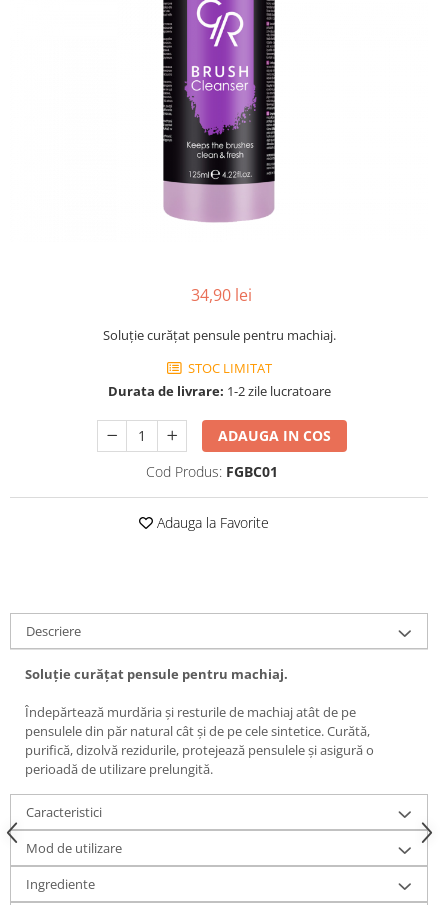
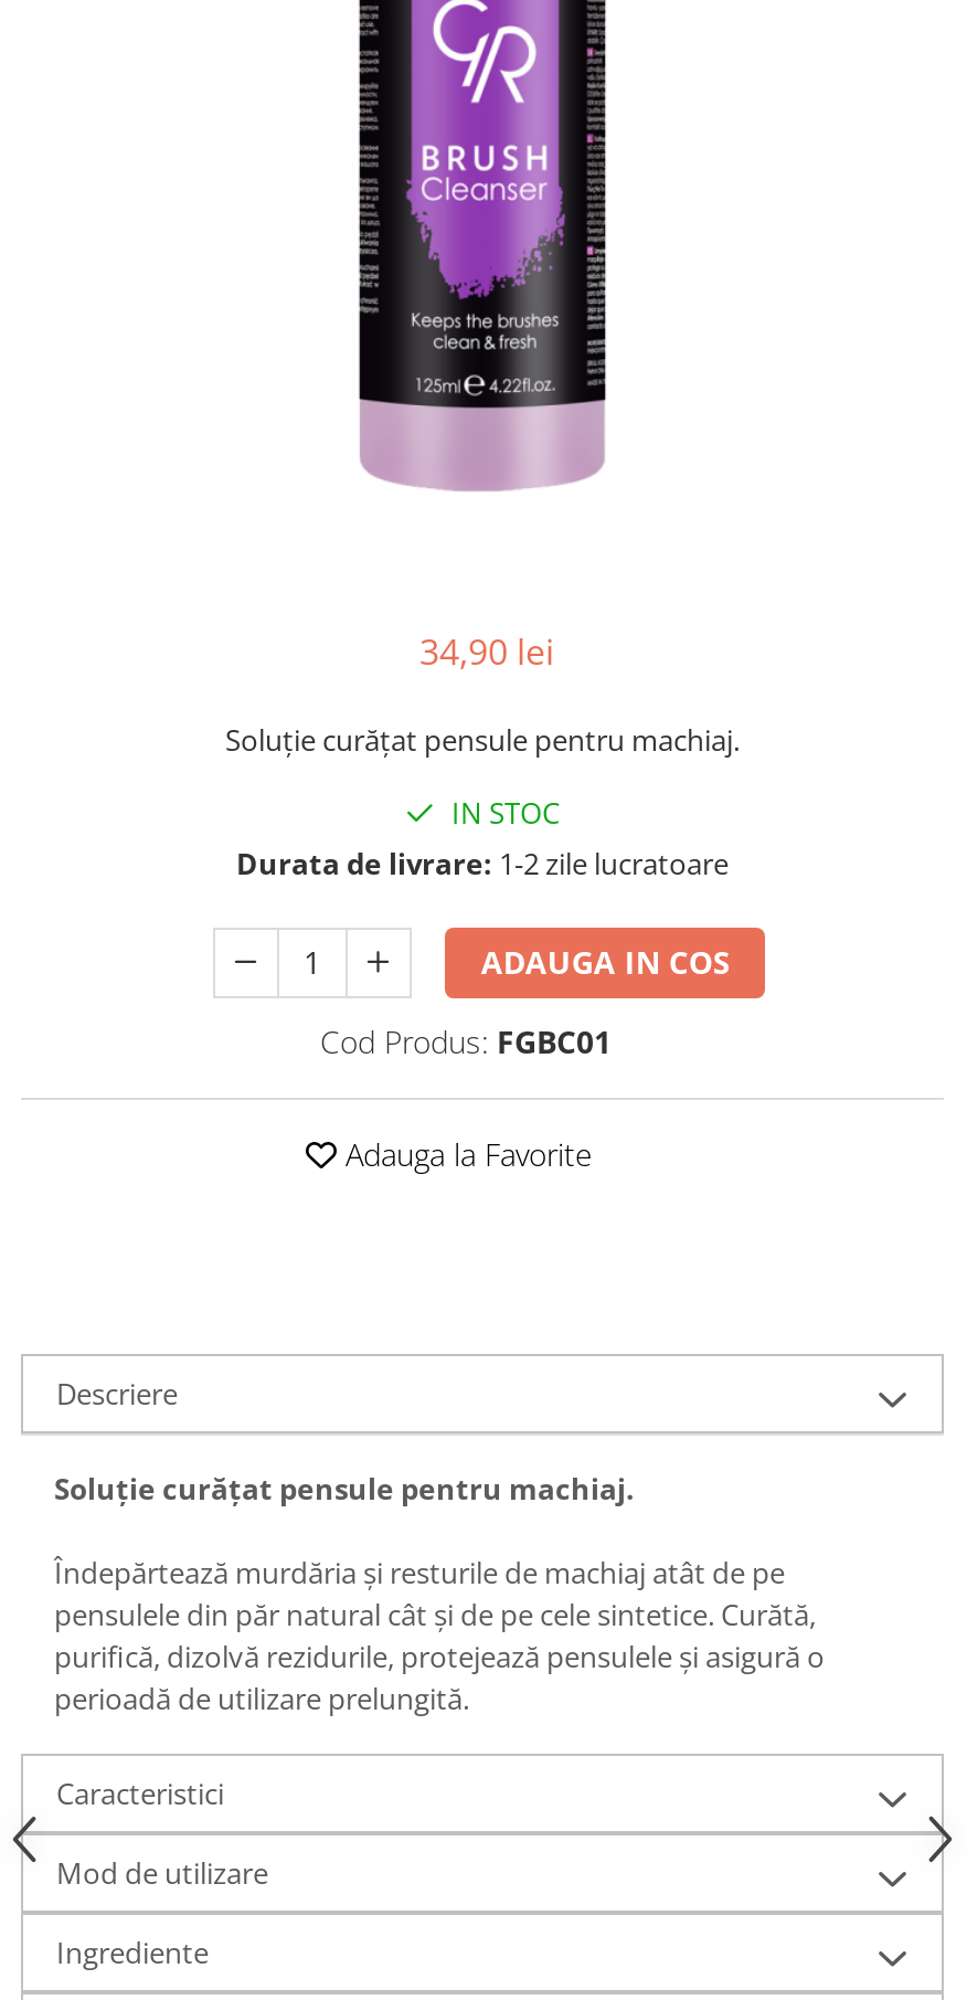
- STOC LIMITAT
+ IN STOC
